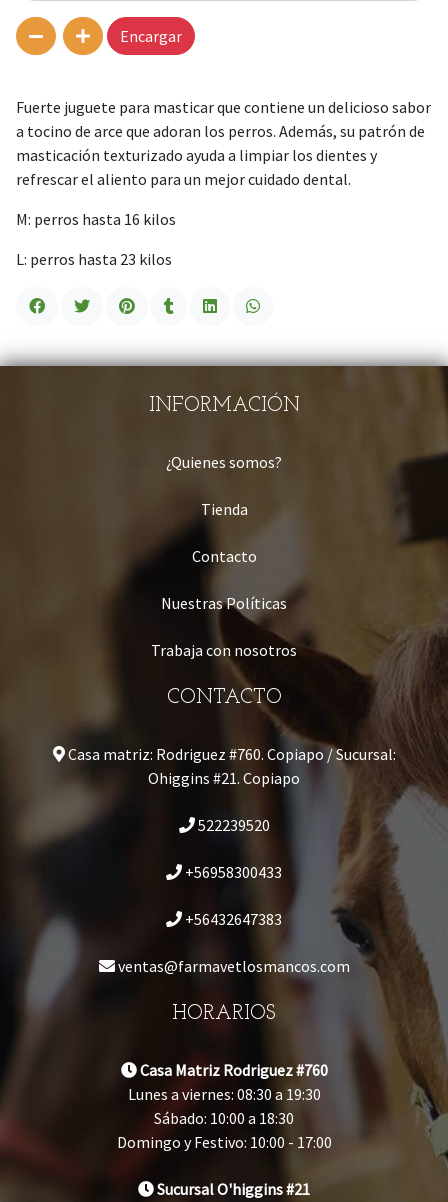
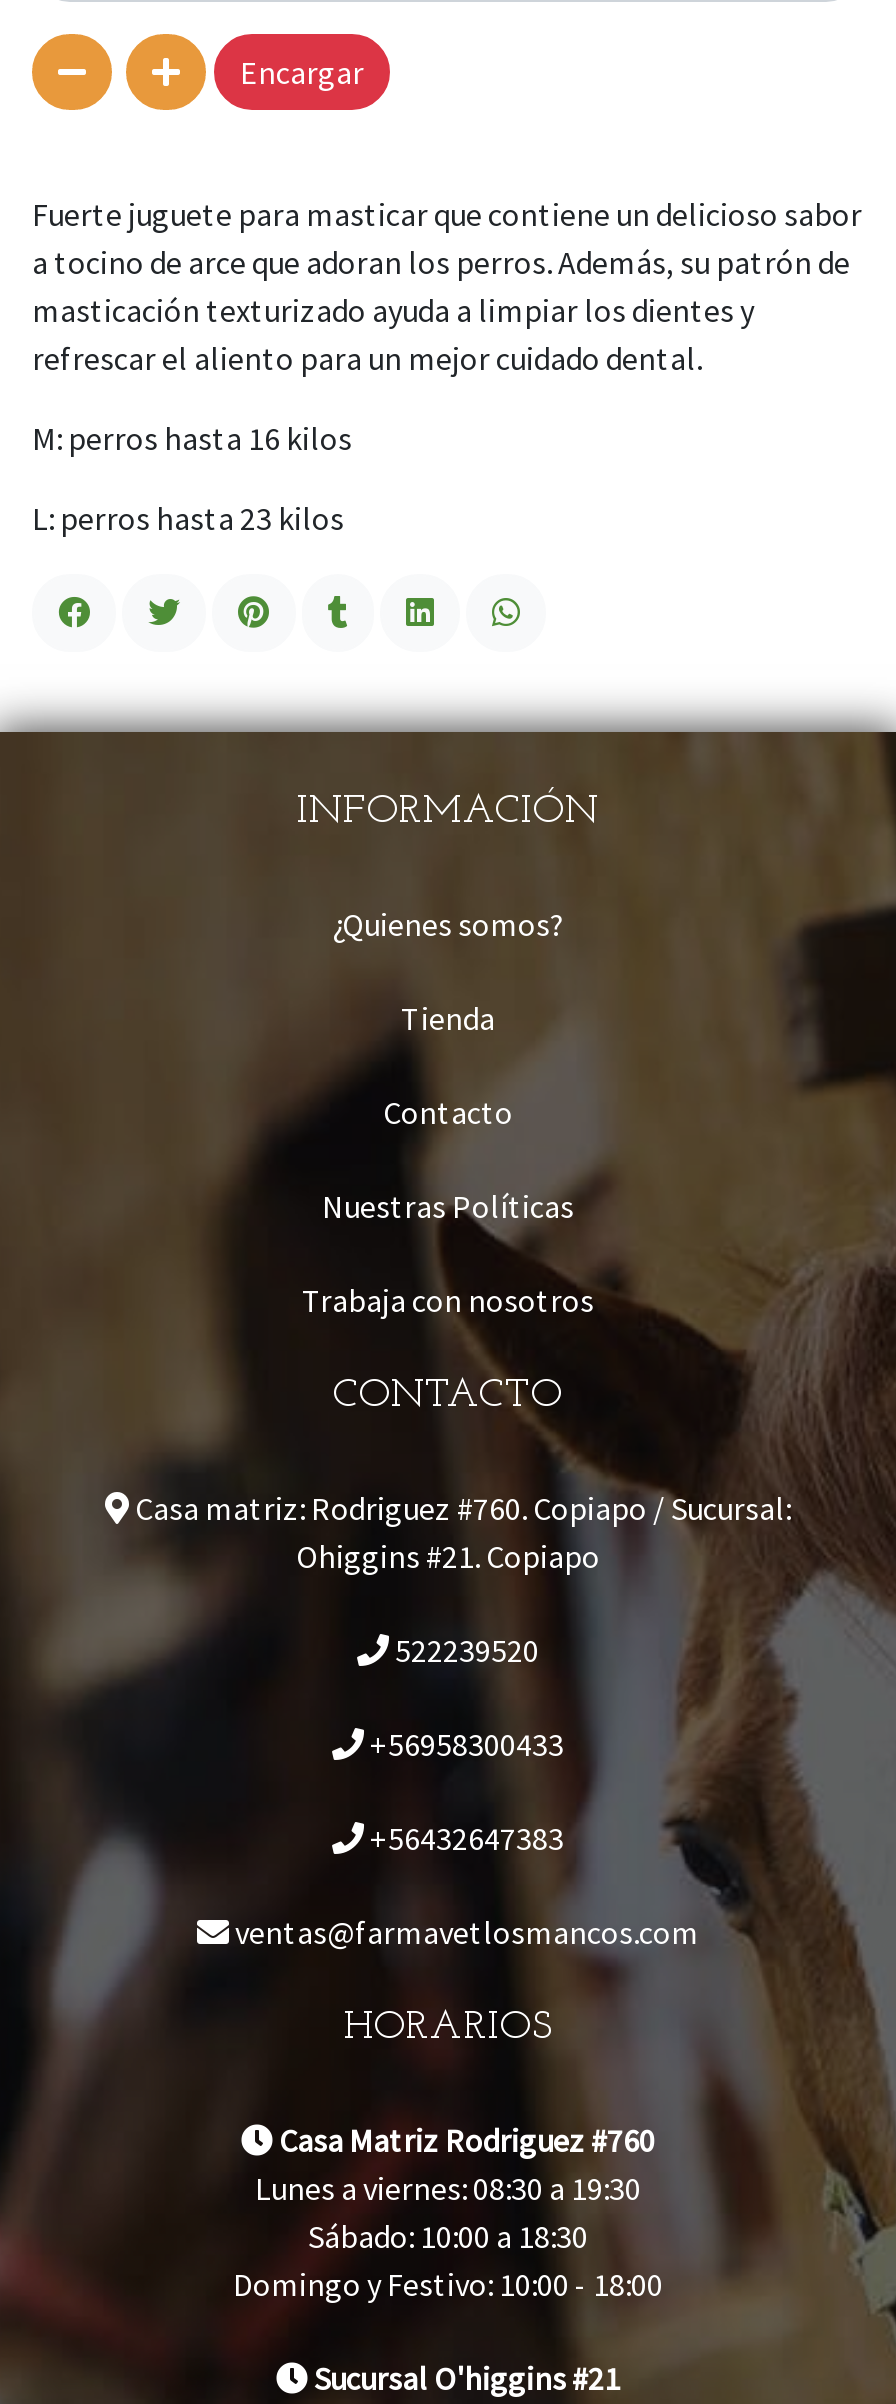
- Domingo y Festivo: 10:00 - 17:00
+ Domingo y Festivo: 10:00 - 18:00
